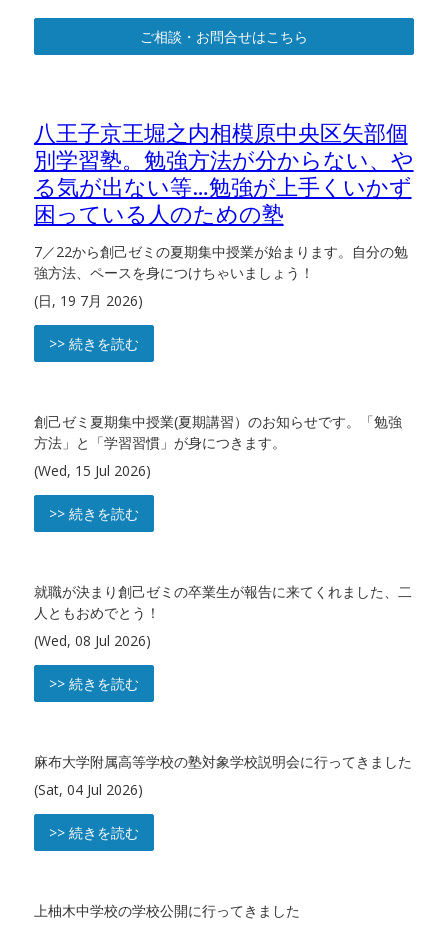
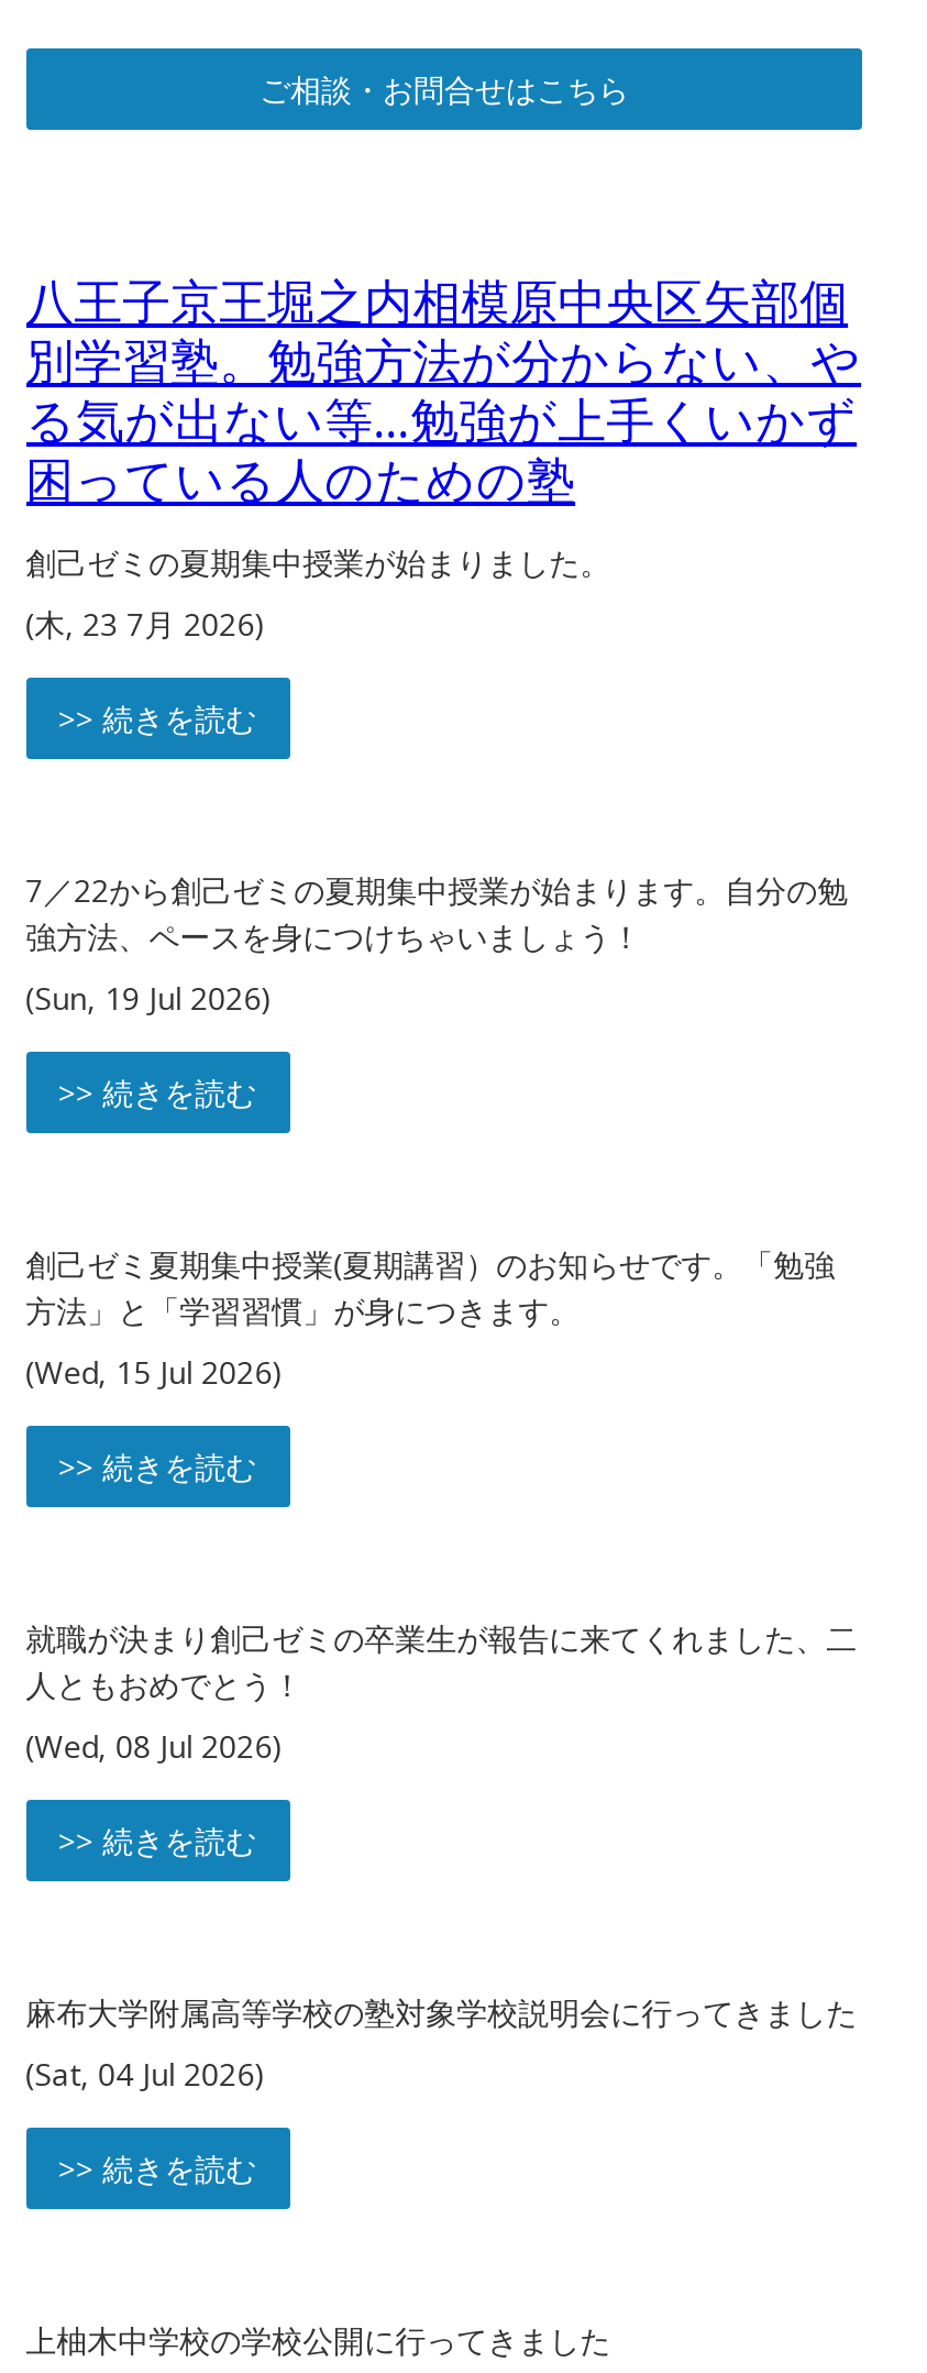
+ 創己ゼミの夏期集中授業が始まりました。
+ (木, 23 7月 2026)
+ >> 続きを読む

- (日, 19 7月 2026)
+ (Sun, 19 Jul 2026)
